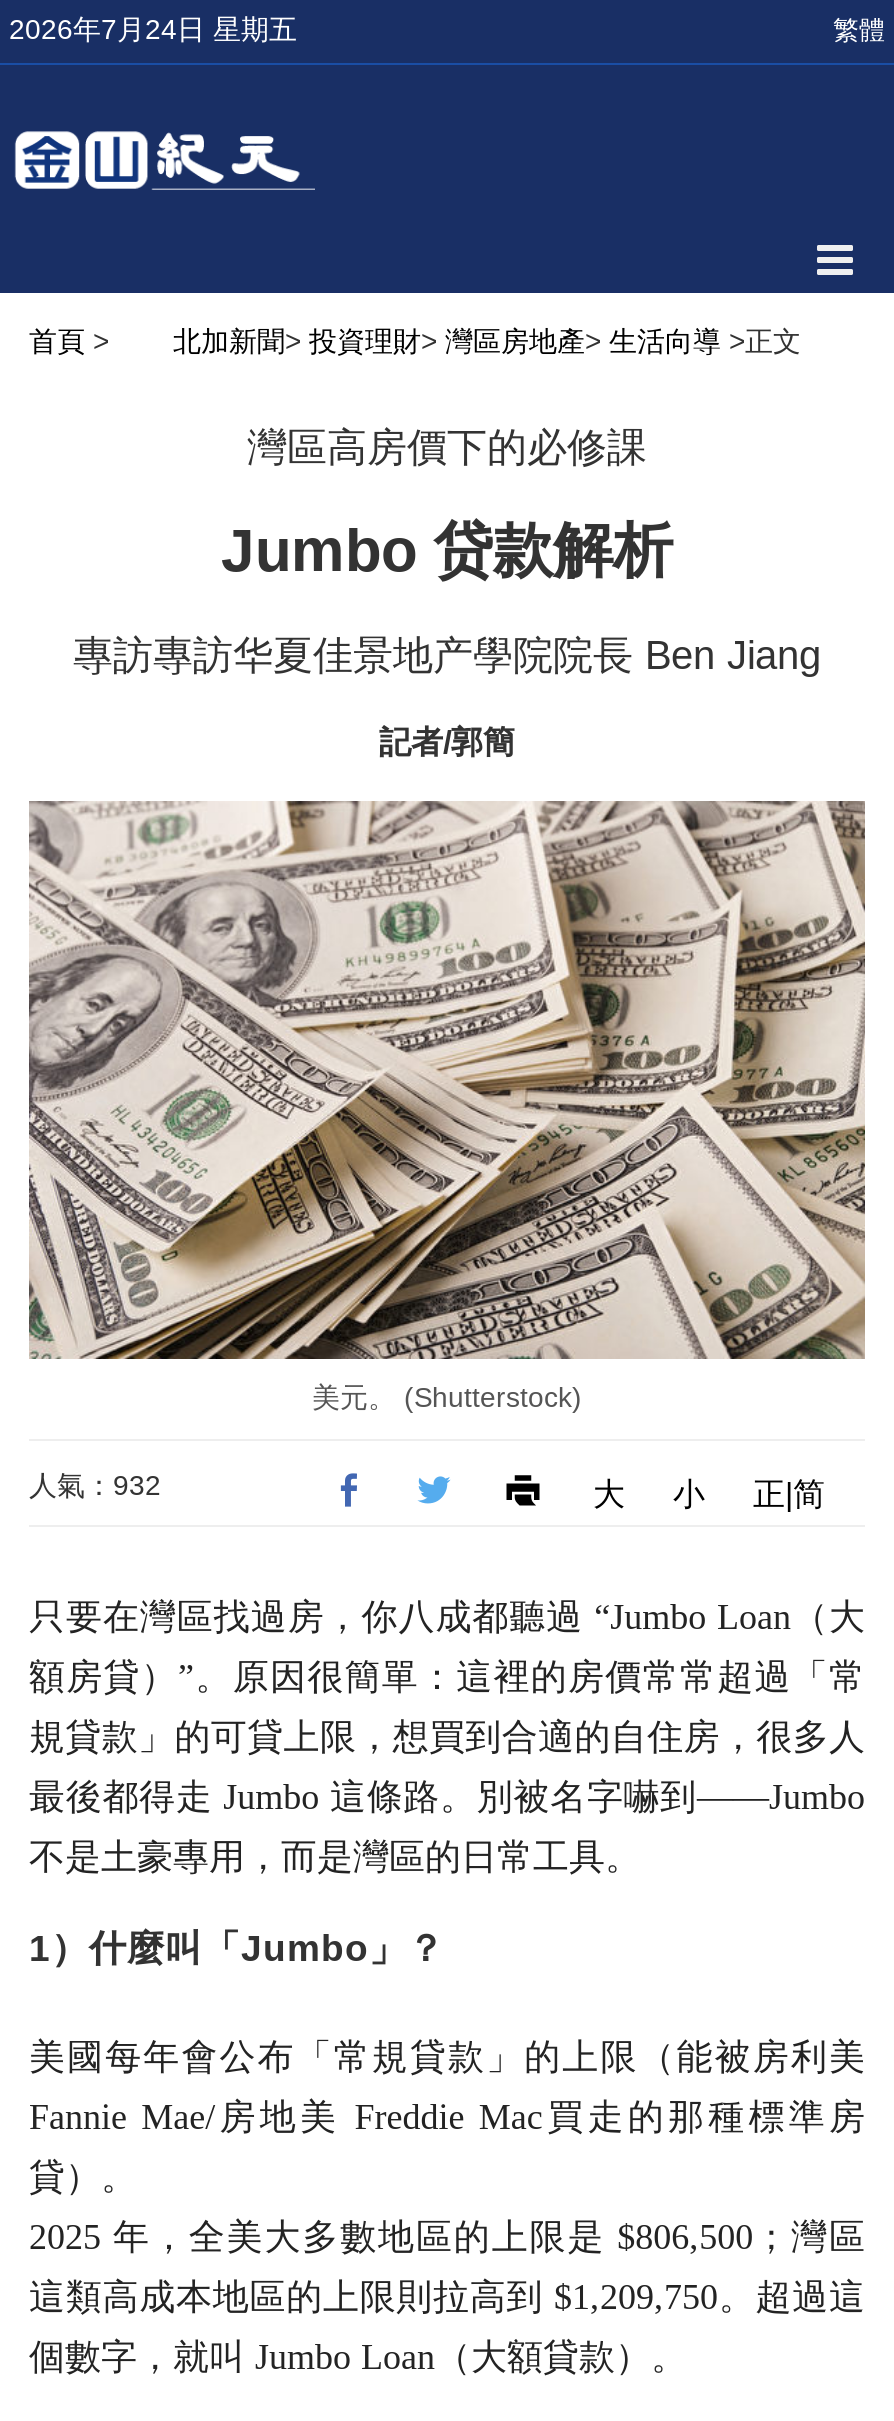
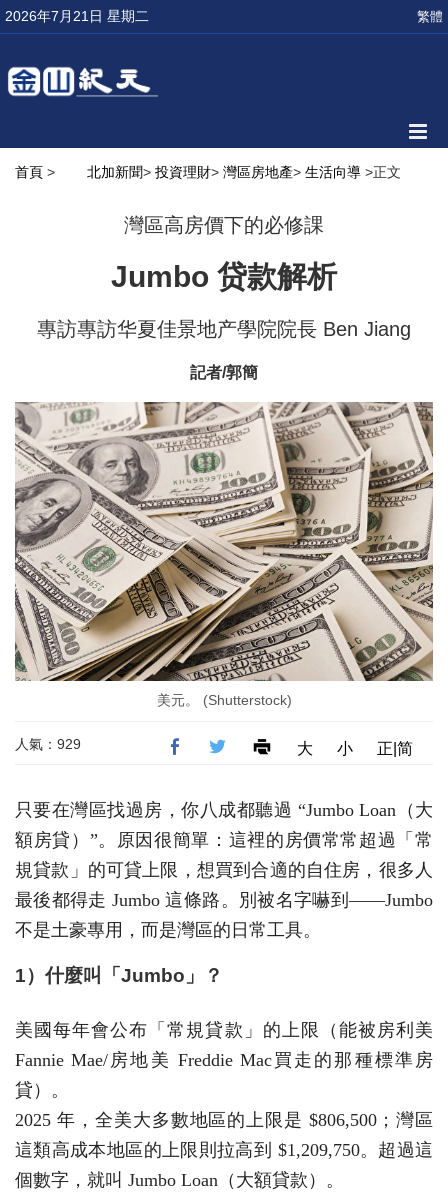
- 2026年7月24日 星期五
+ 2026年7月21日 星期二

- 人氣：932
+ 人氣：929
